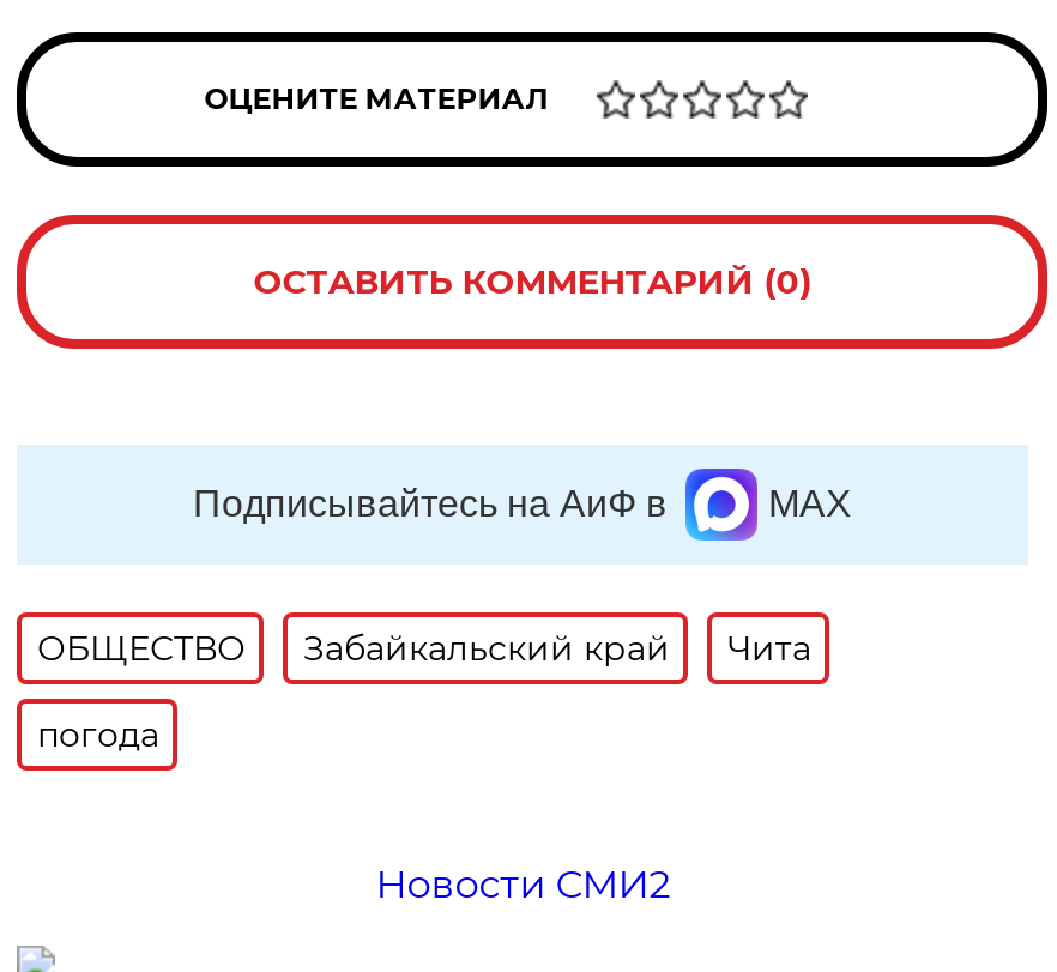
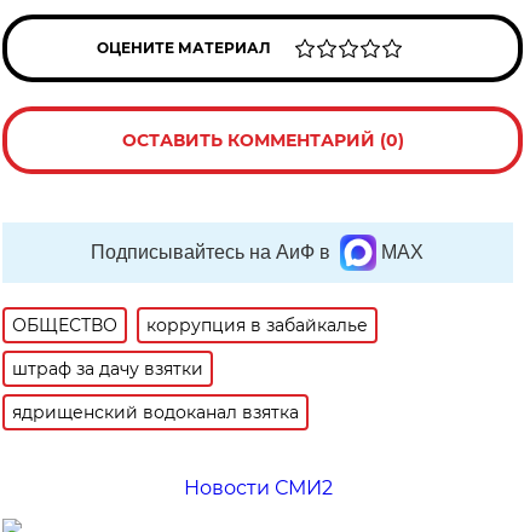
- Забайкальский край
- Чита
- погода
+ коррупция в забайкалье
+ штраф за дачу взятки
+ ядрищенский водоканал взятка
